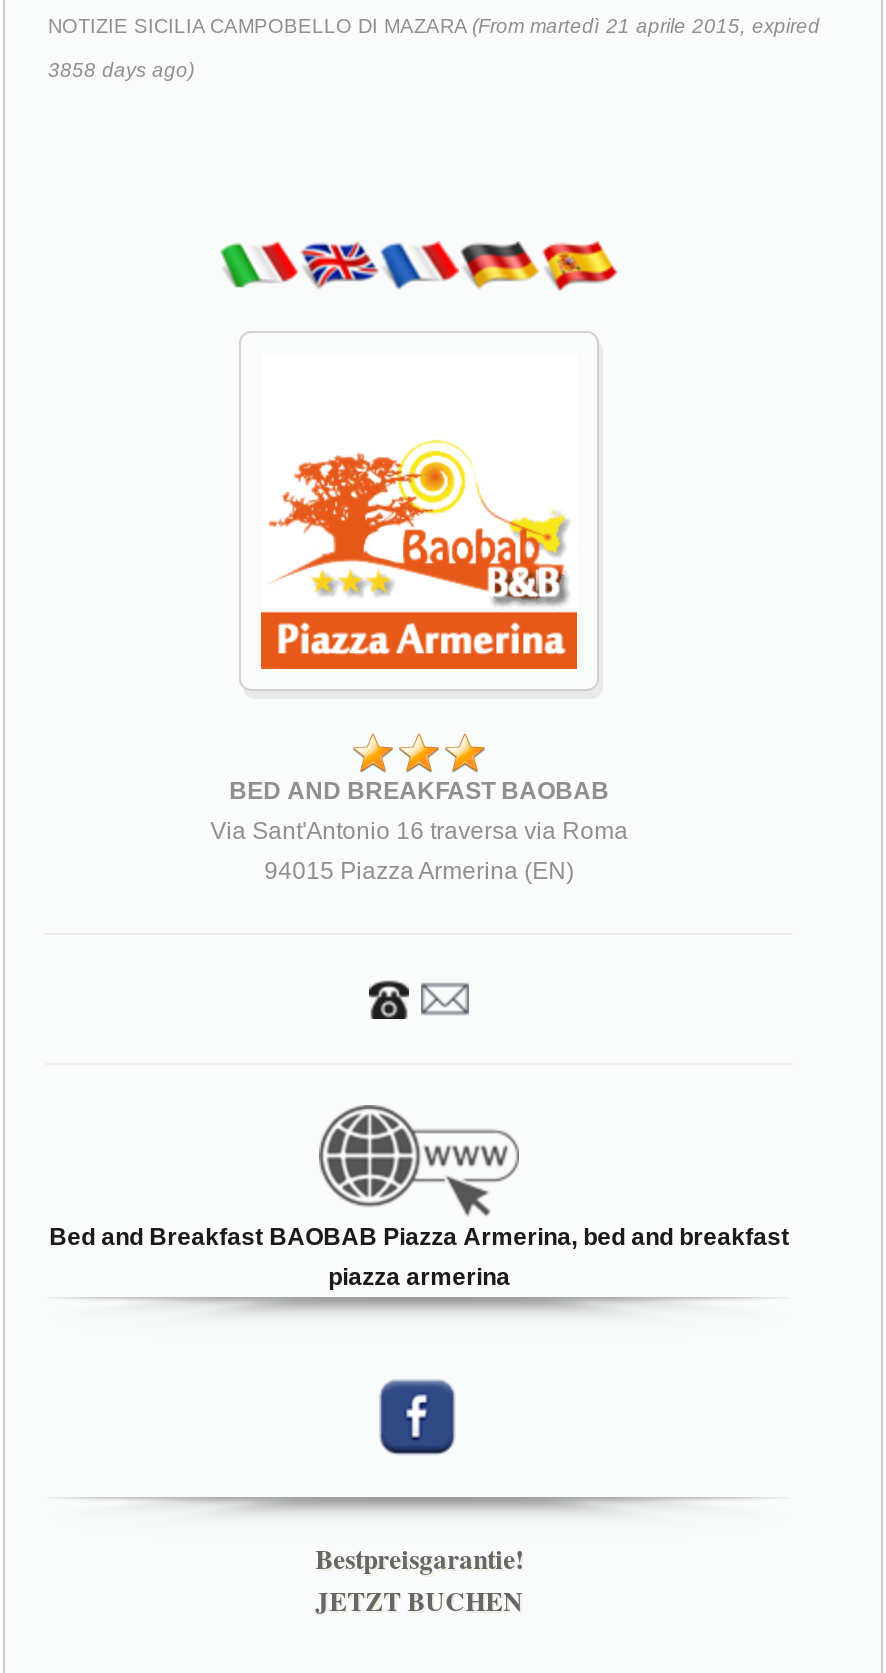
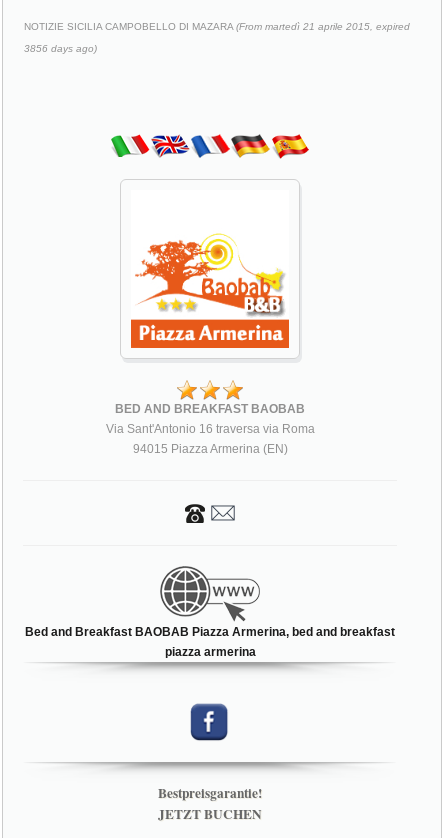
- 3858 days ago)
+ 3856 days ago)
